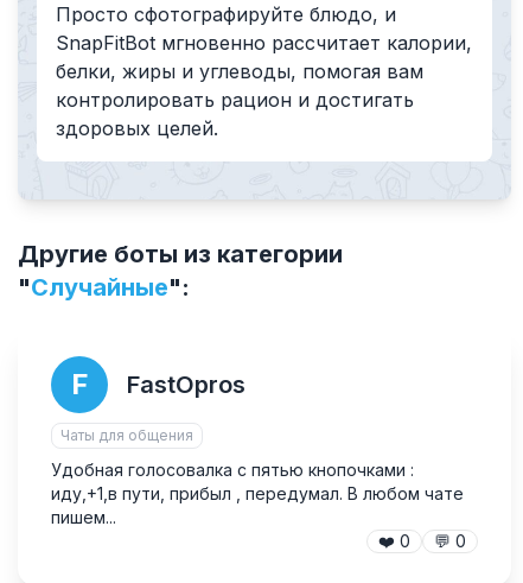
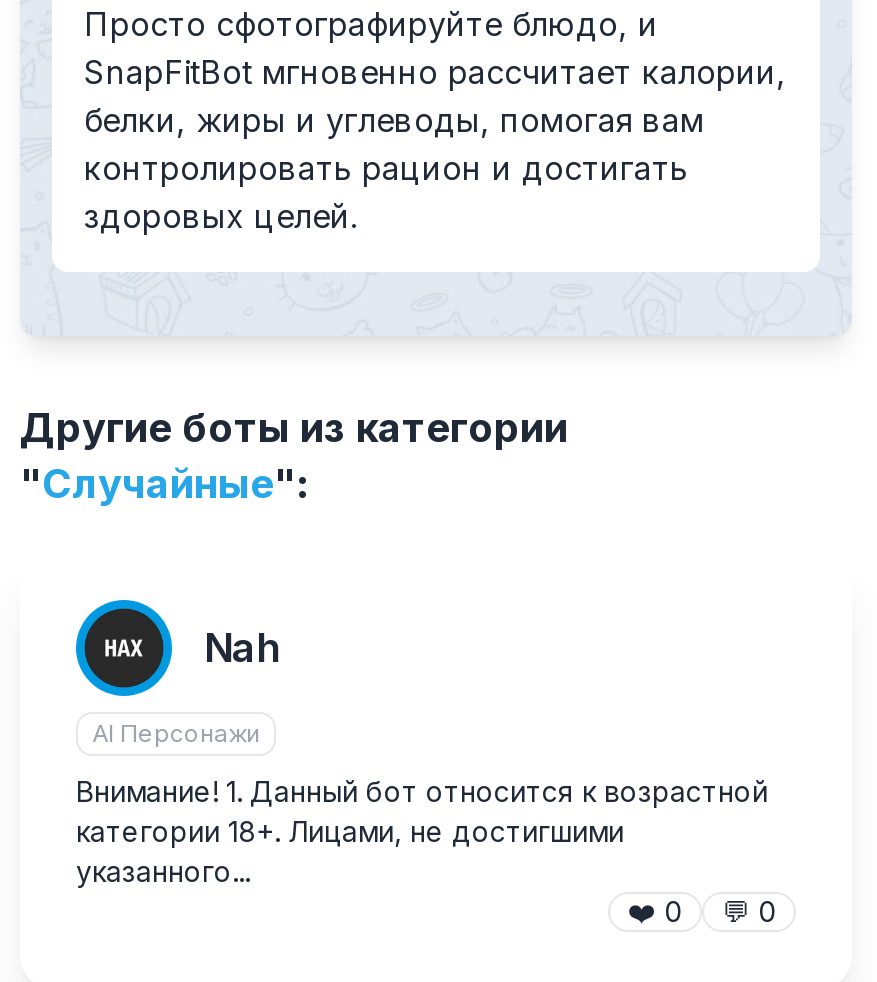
- F
- FastOpros
+ Nah

- Чаты для общения
+ AI Персонажи

- Удобная голосовалка с пятью кнопочками :
- иду,+1,в пути, прибыл , передумал. В любом чате
- пишем...
+ Внимание! 1. Данный бот относится к возрастной
+ категории 18+. Лицами, не достигшими
+ указанного...
